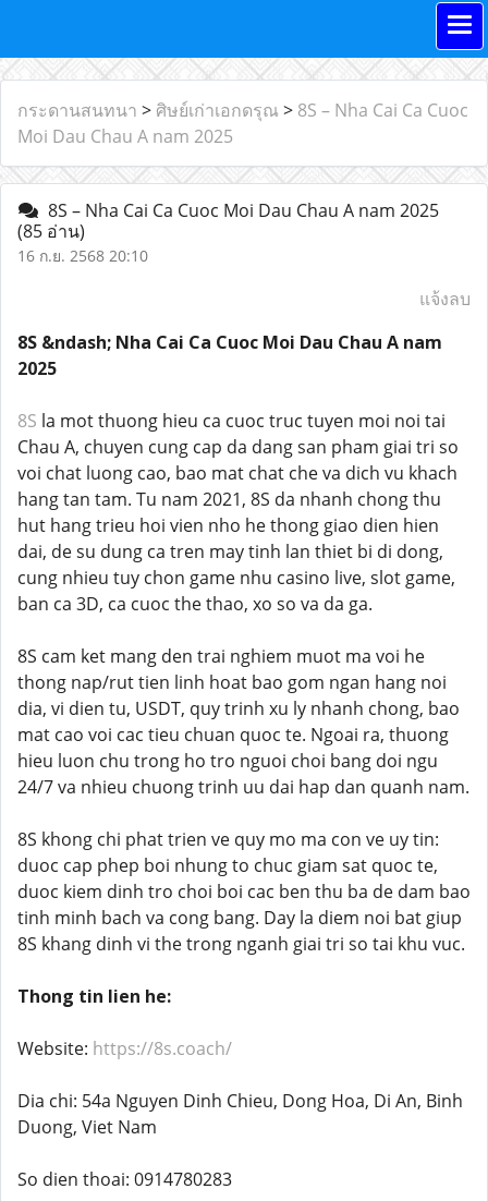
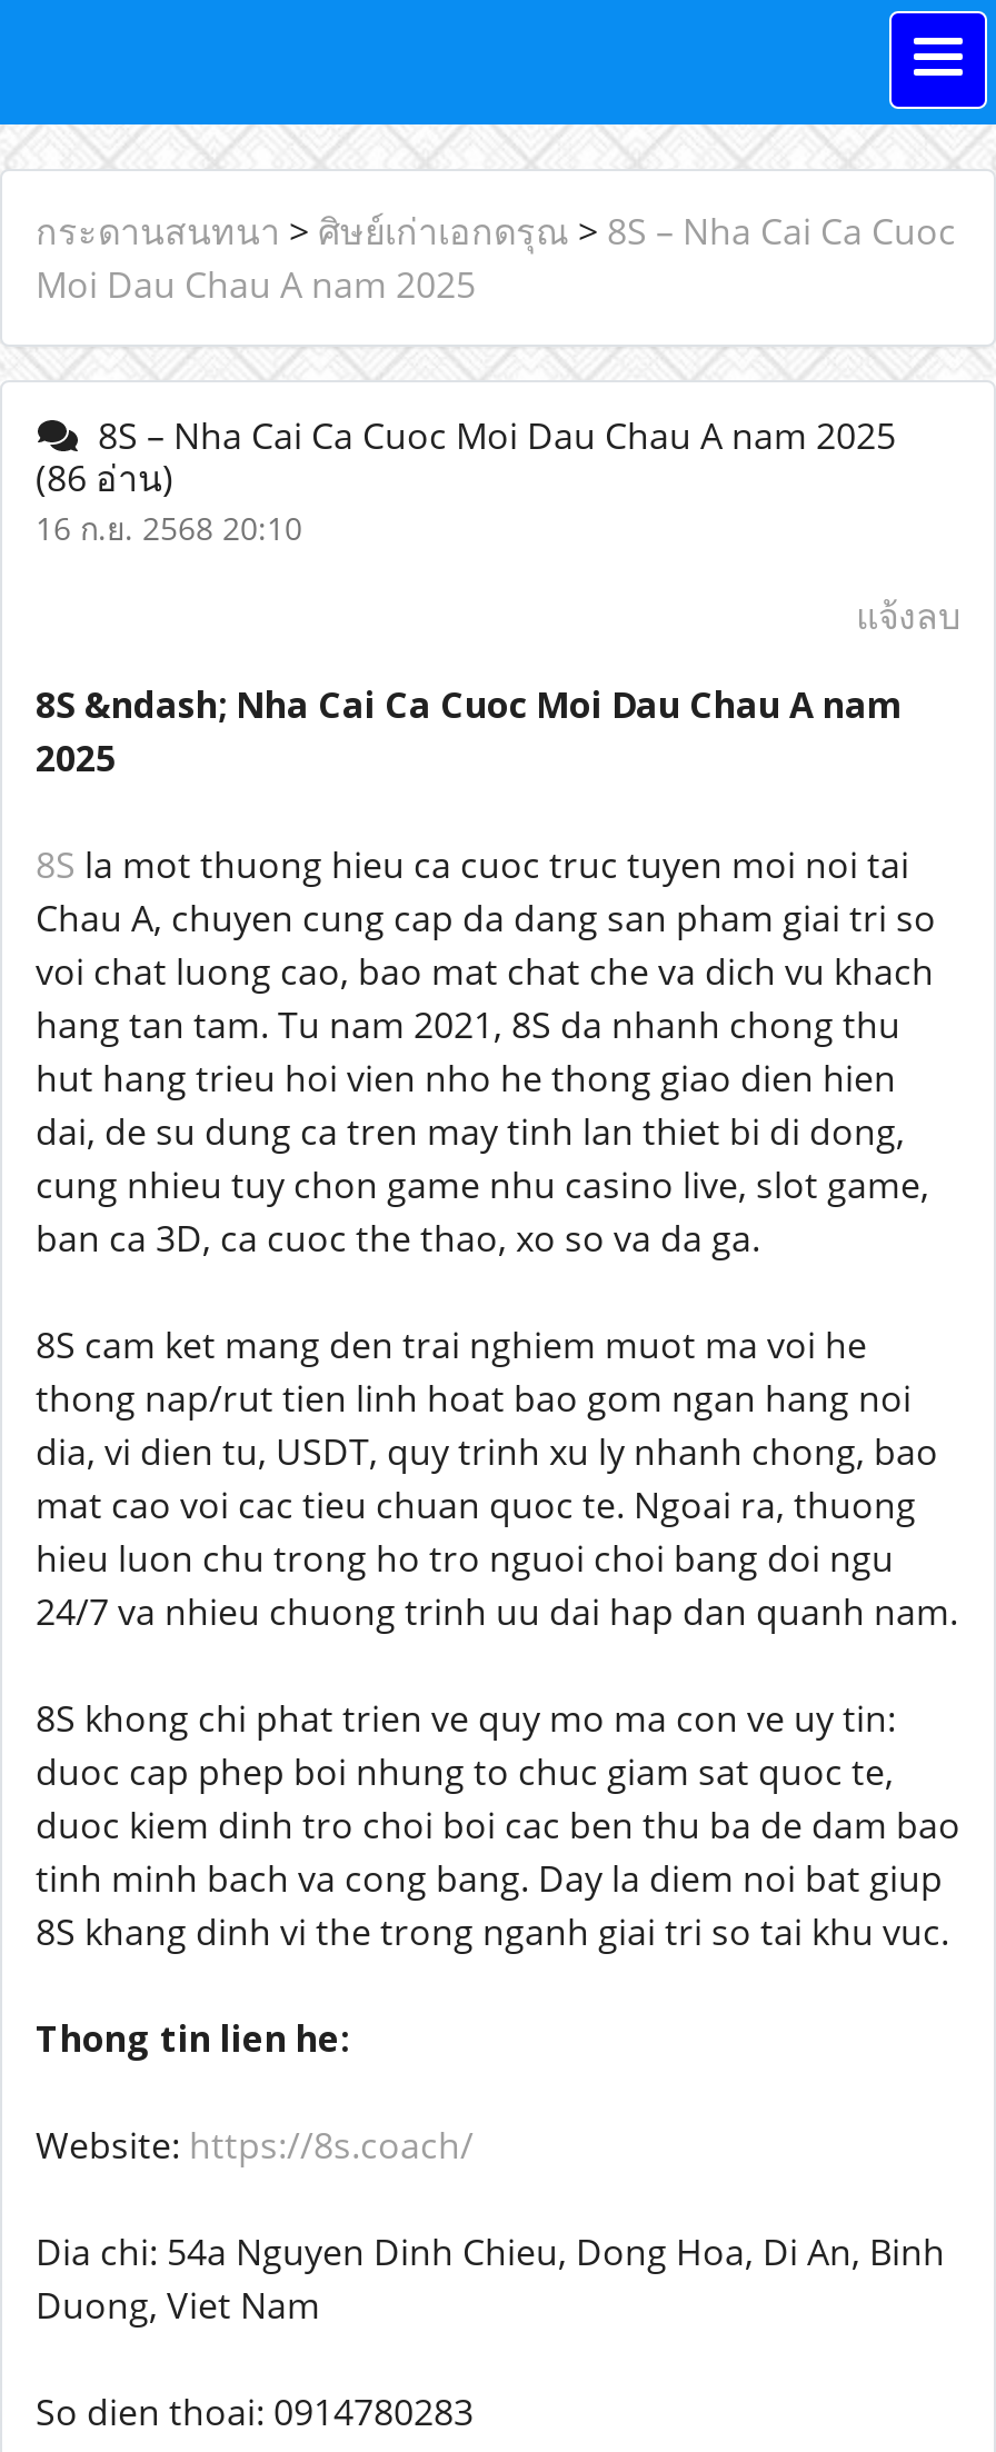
- (85 อ่าน)
+ (86 อ่าน)
